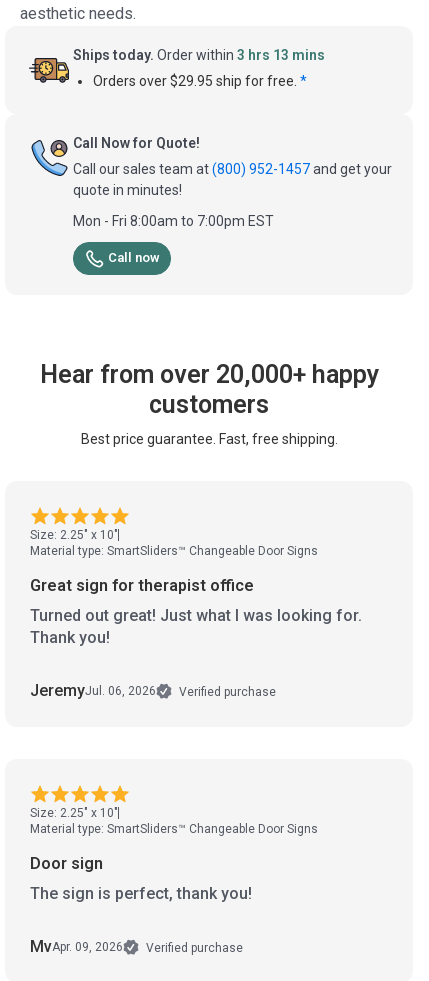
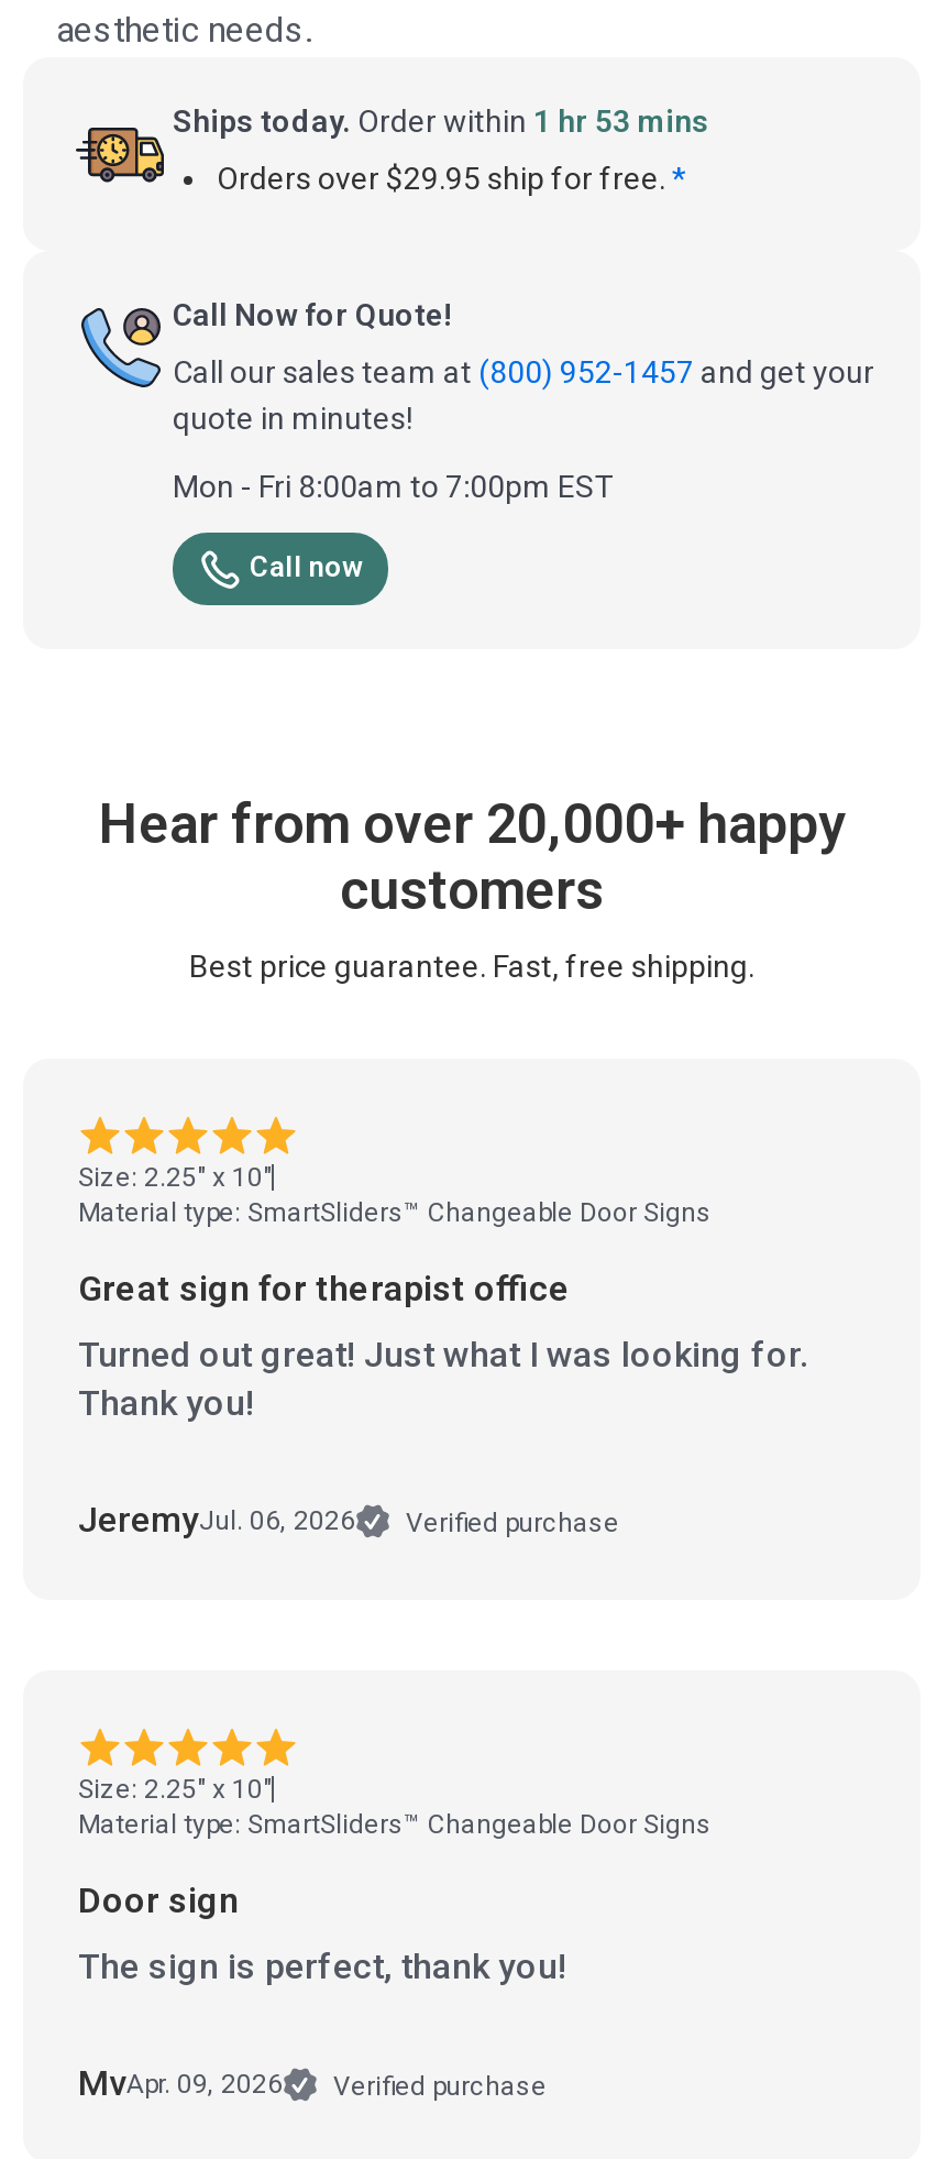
- Ships today. Order within 3 hrs 13 mins
+ Ships today. Order within 1 hr 53 mins
